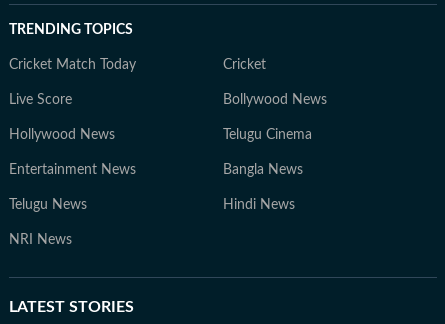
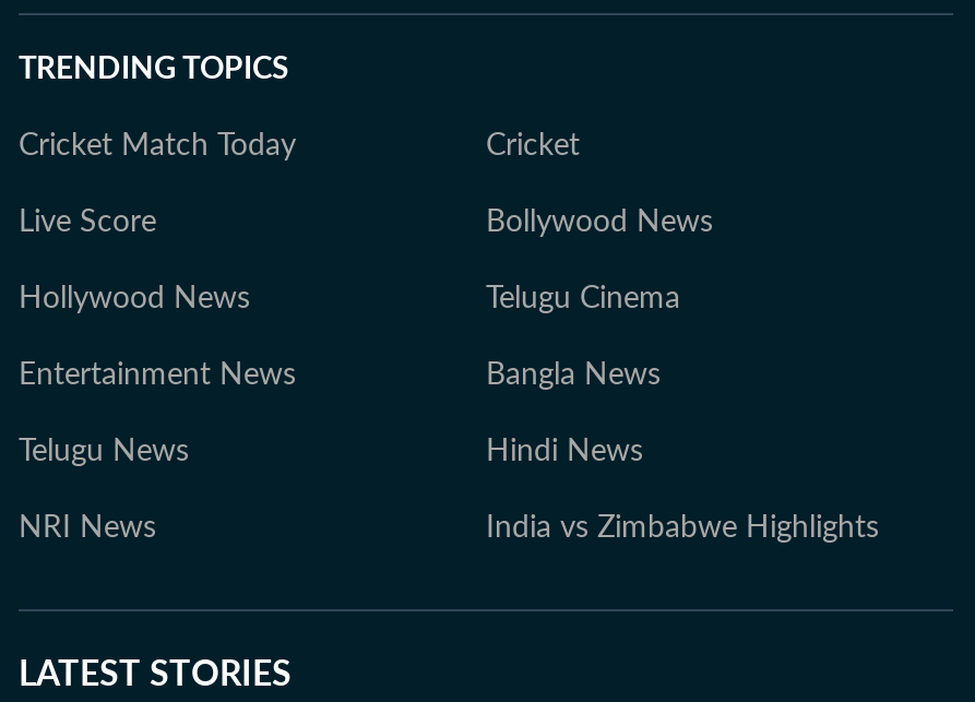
+ India vs Zimbabwe Highlights
